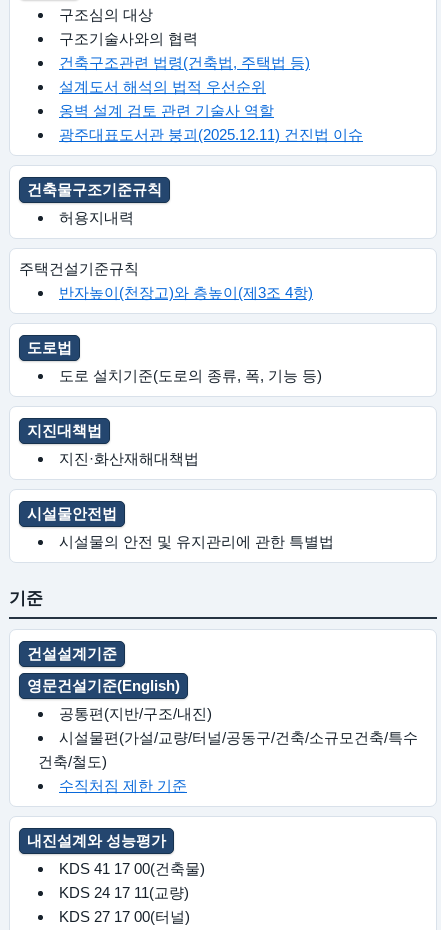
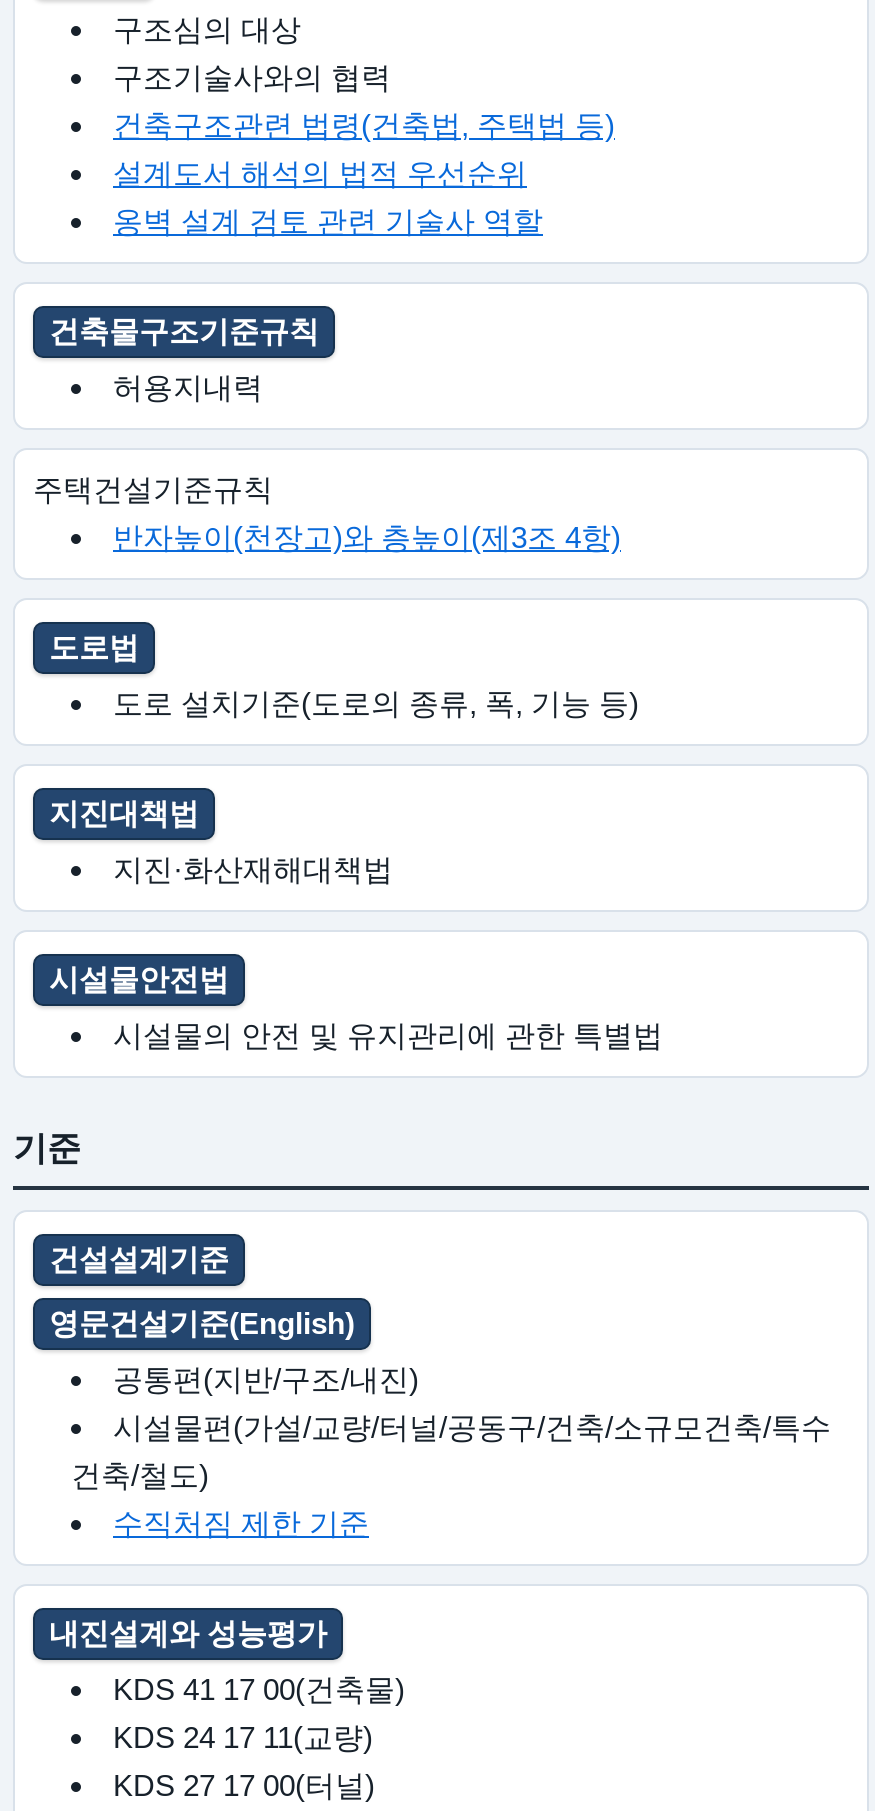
- 광주대표도서관 붕괴(2025.12.11) 건진법 이슈
